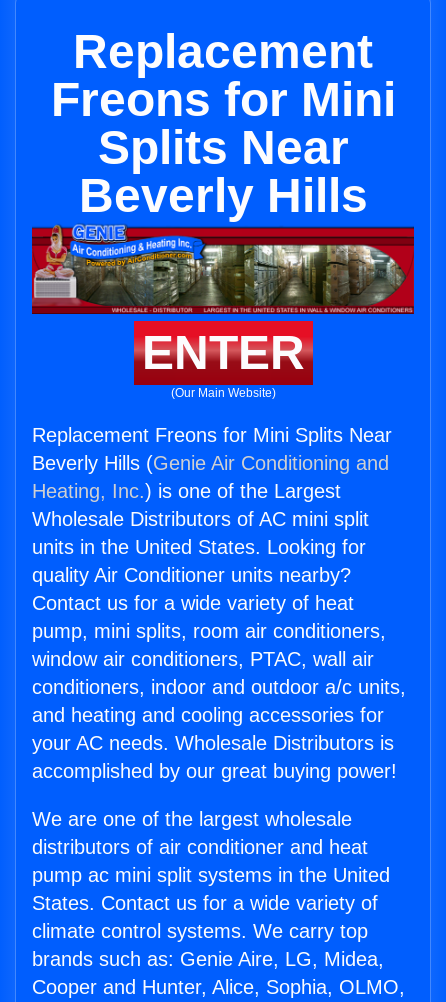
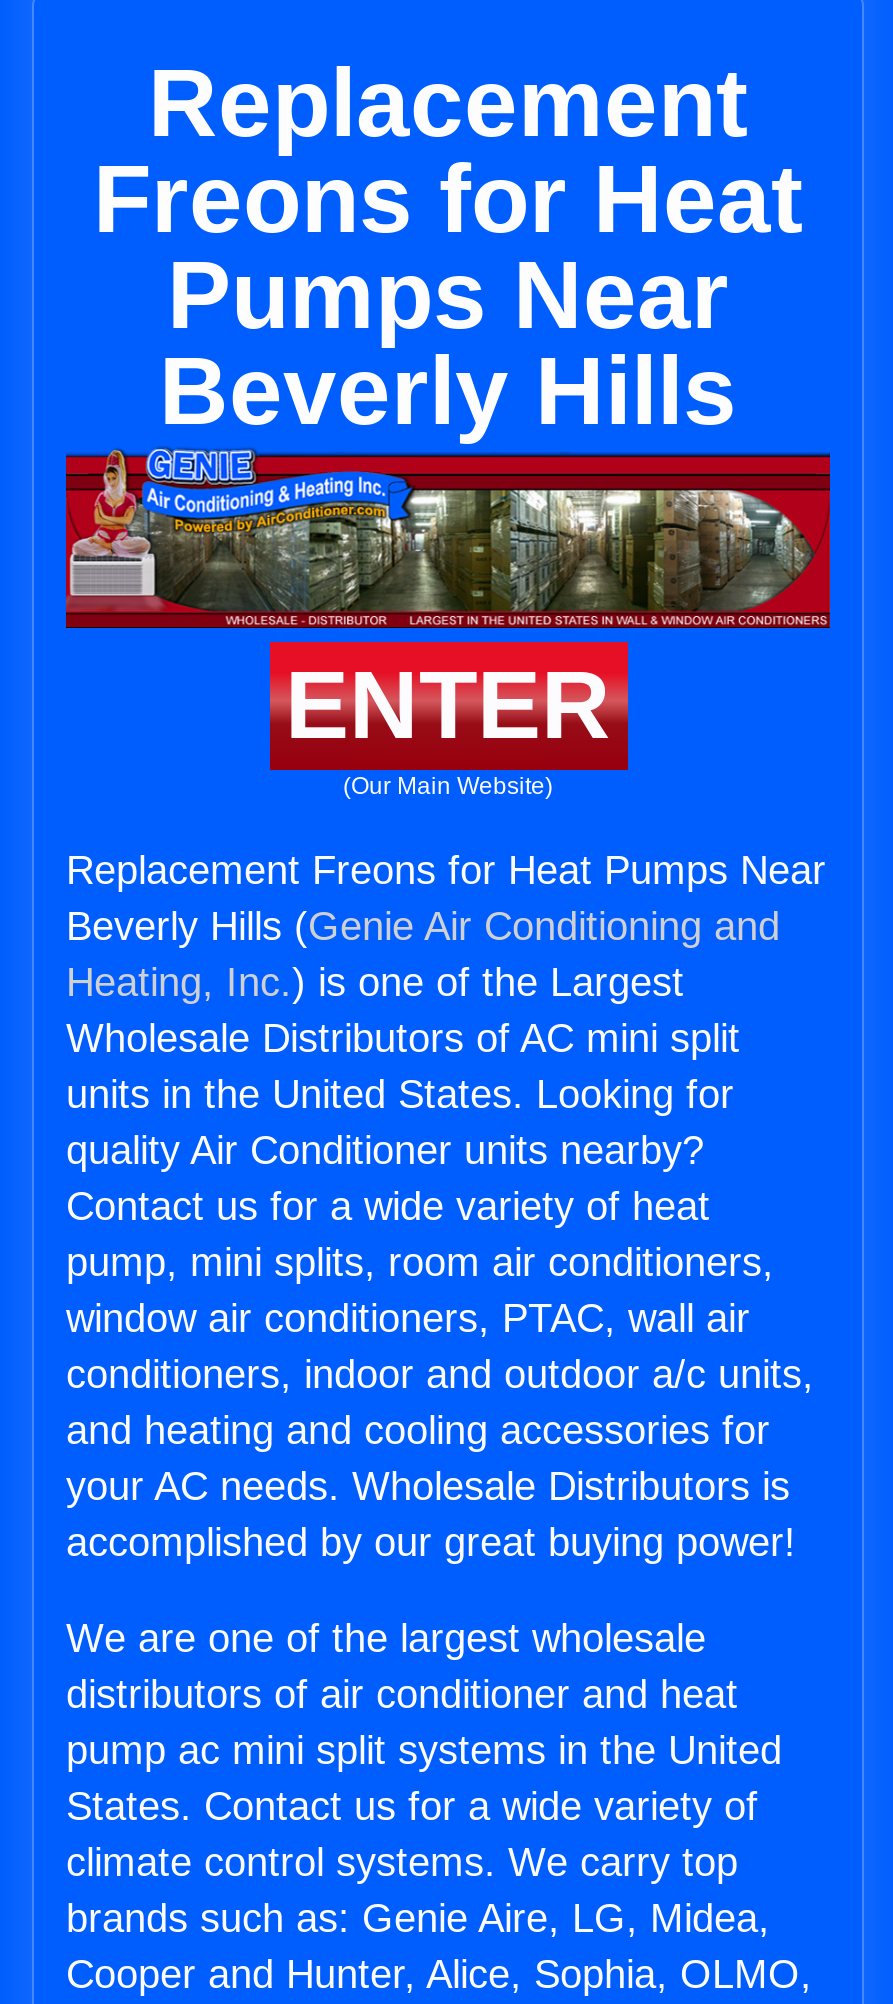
- Freons for Mini
+ Freons for Heat

- Splits Near
+ Pumps Near

- Replacement Freons for Mini Splits Near
+ Replacement Freons for Heat Pumps Near
